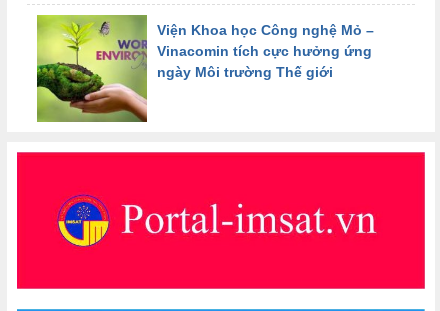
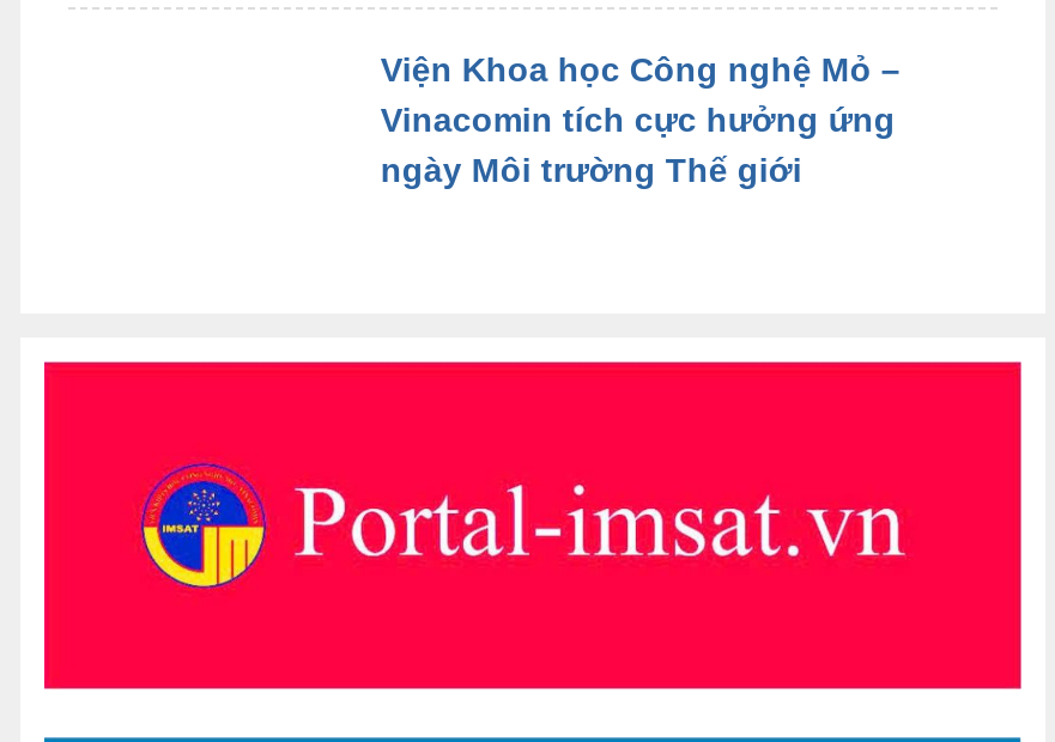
- [image]
